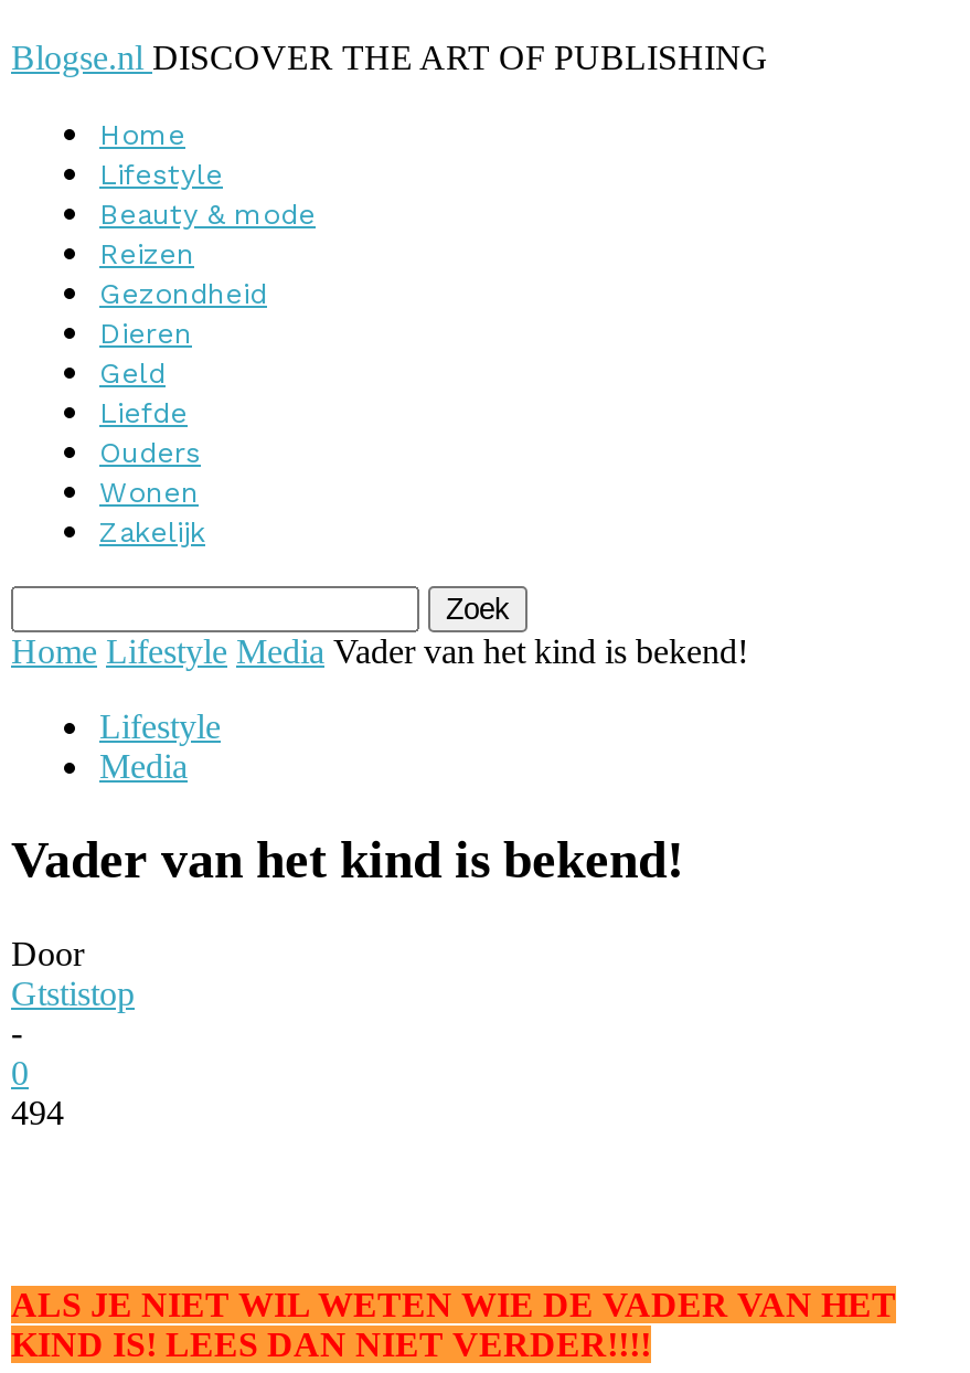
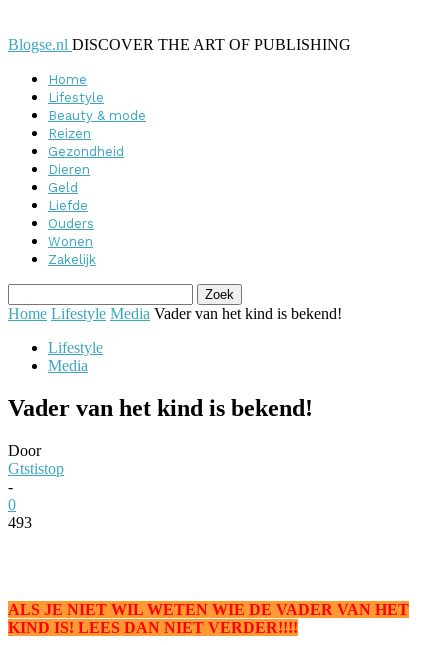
- 494
+ 493
